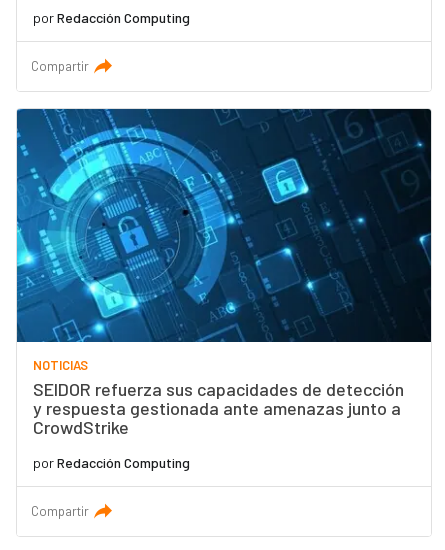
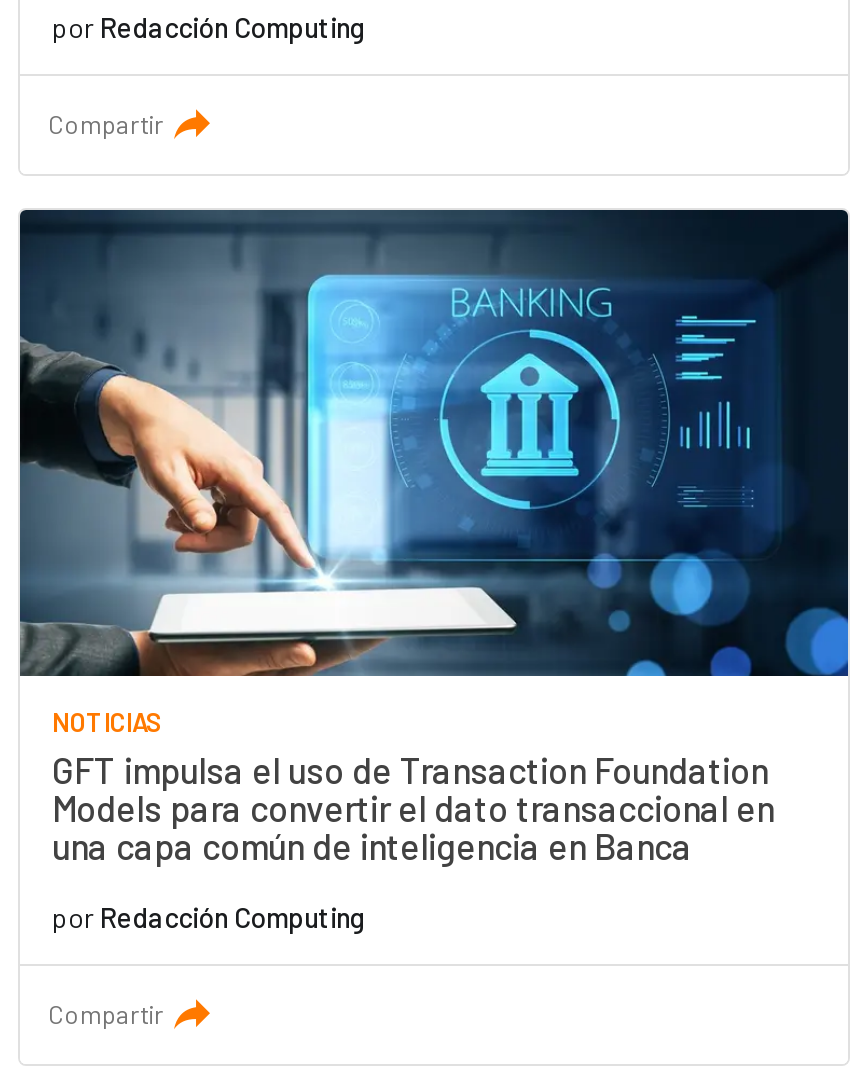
- [image]
- SEIDOR refuerza sus capacidades de detección
- y respuesta gestionada ante amenazas junto a
- CrowdStrike
+ [image]
+ GFT impulsa el uso de Transaction Foundation
+ Models para convertir el dato transaccional en
+ una capa común de inteligencia en Banca
